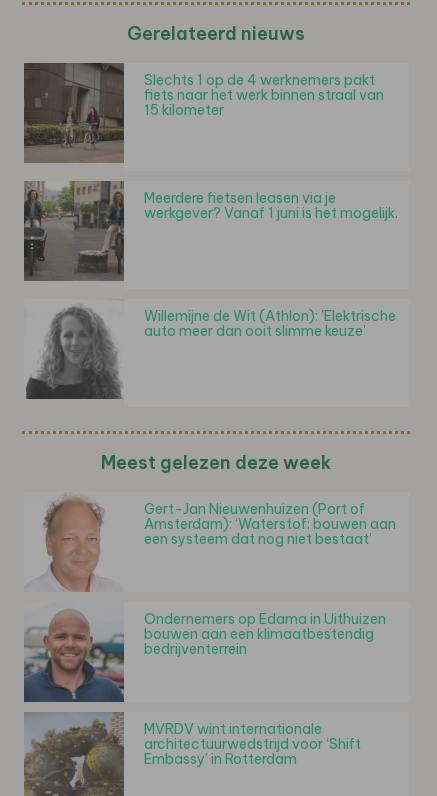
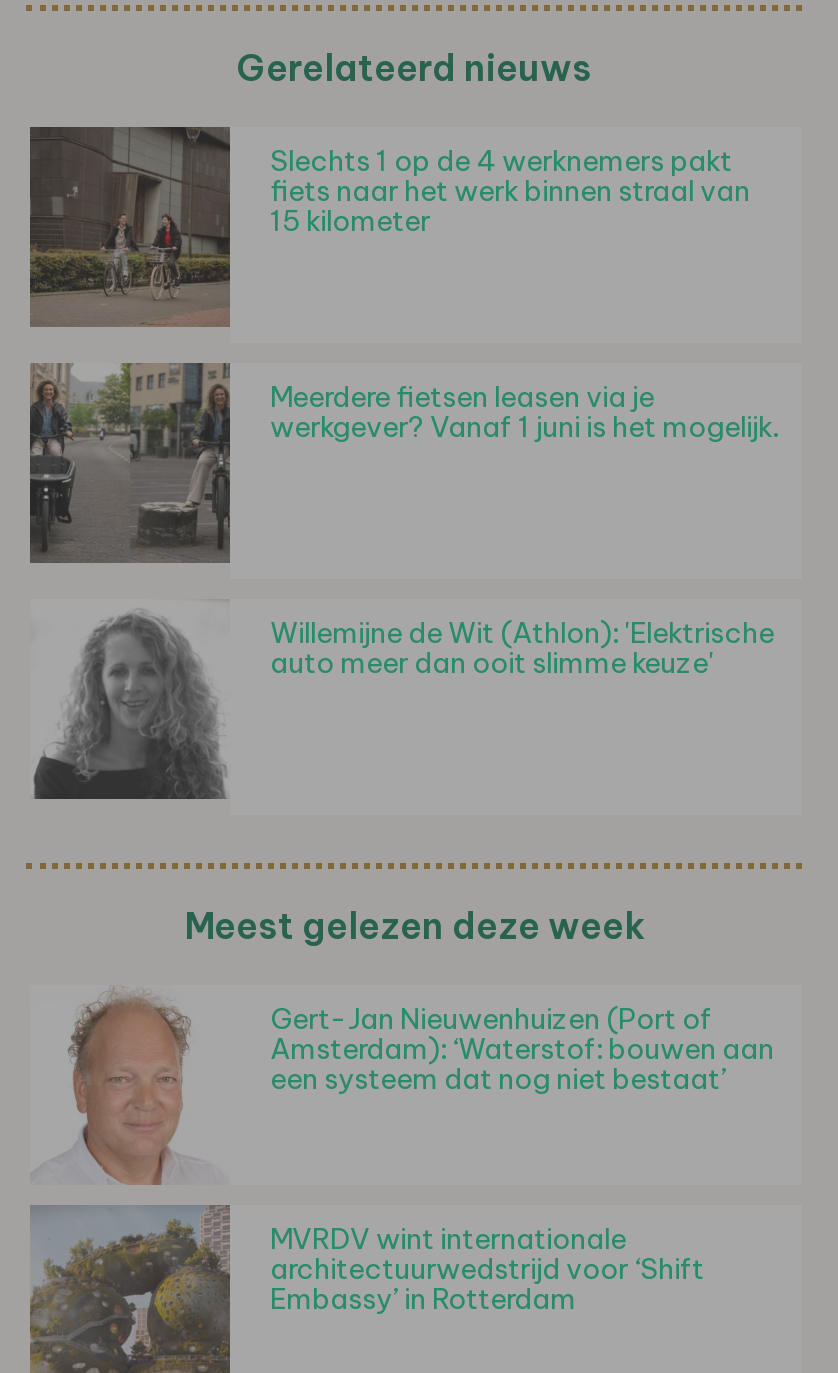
- [image]
- Ondernemers op Edama in Uithuizen
- bouwen aan een klimaatbestendig
- bedrijventerrein
